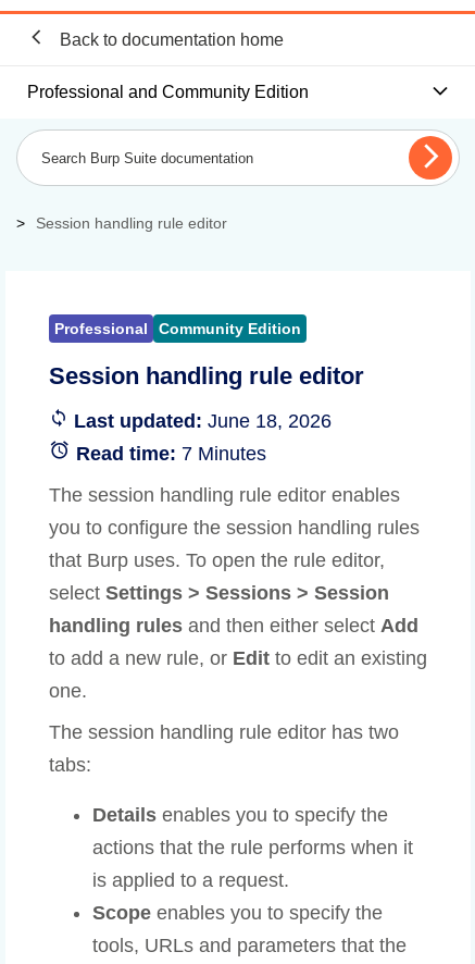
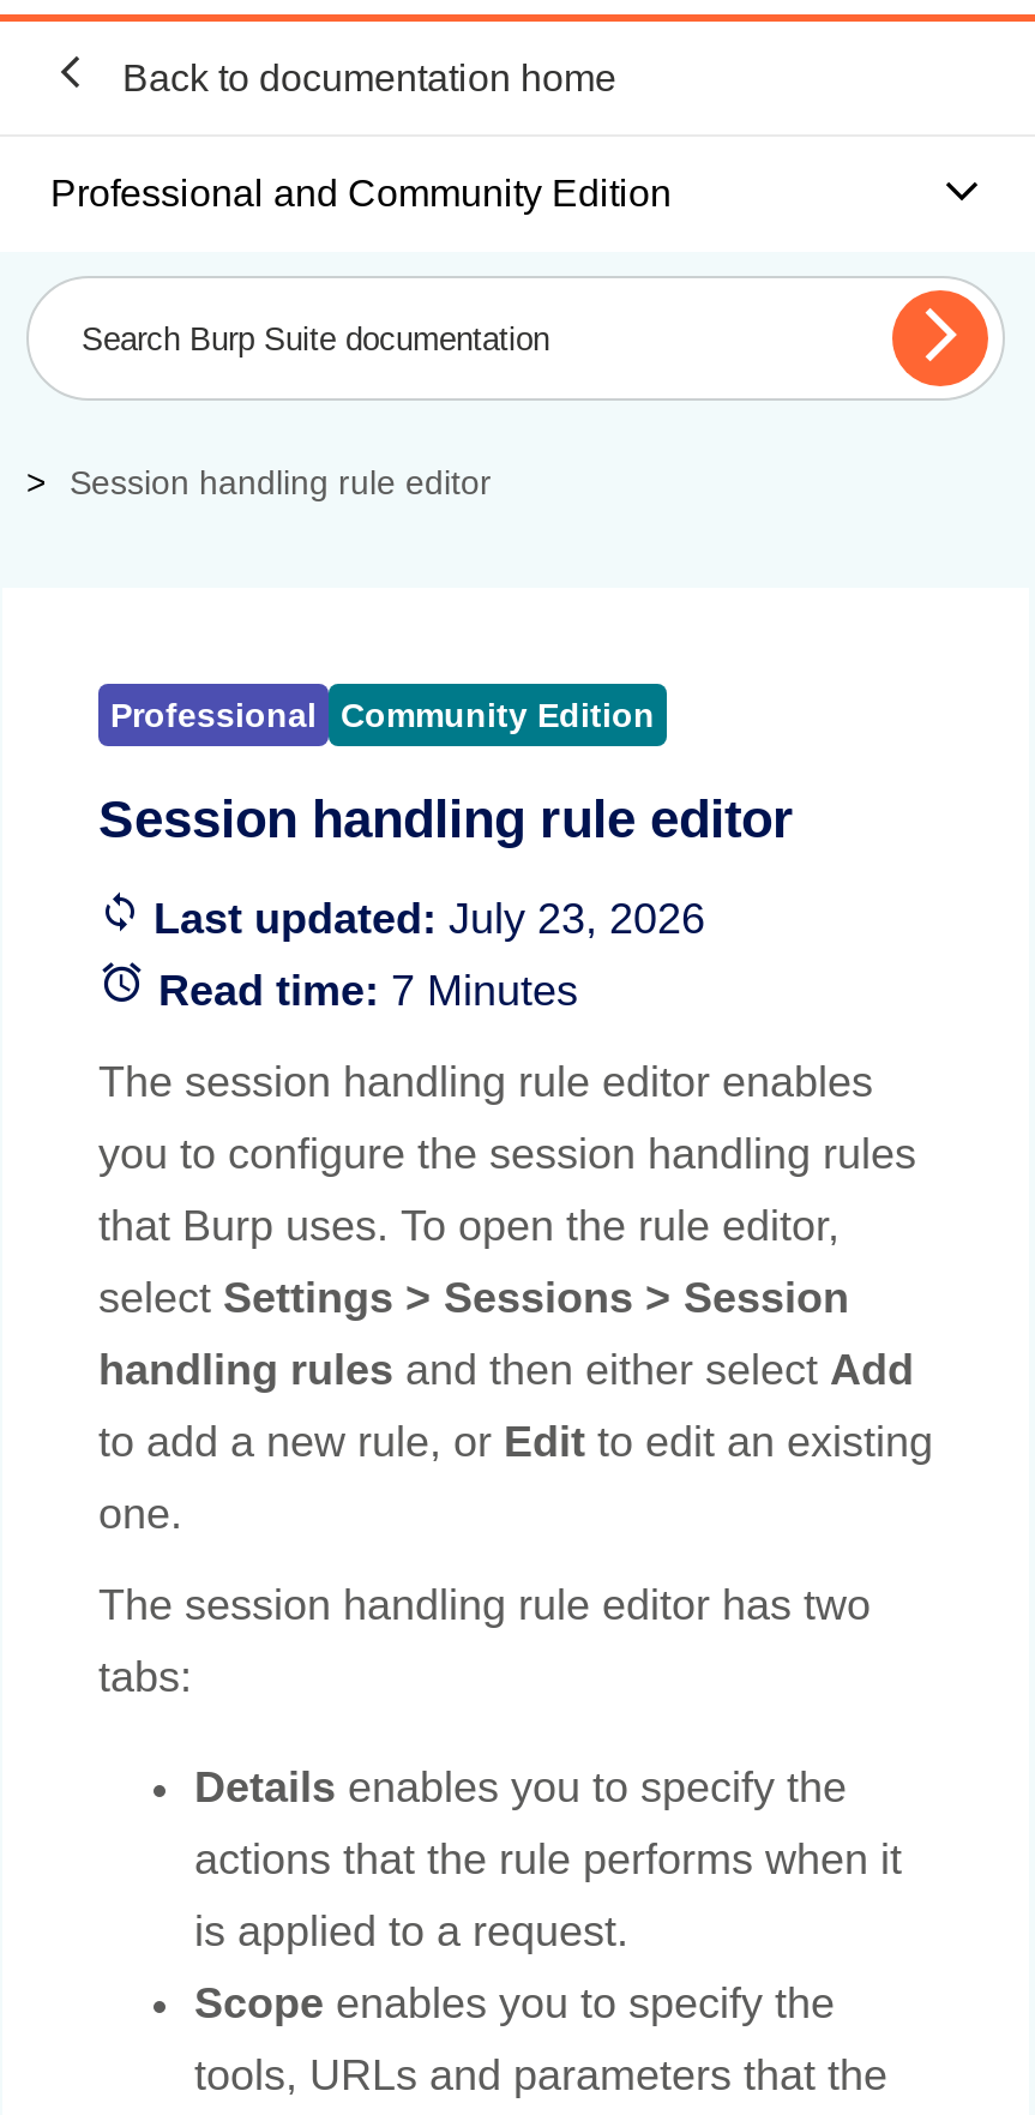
- Last updated: June 18, 2026
+ Last updated: July 23, 2026
